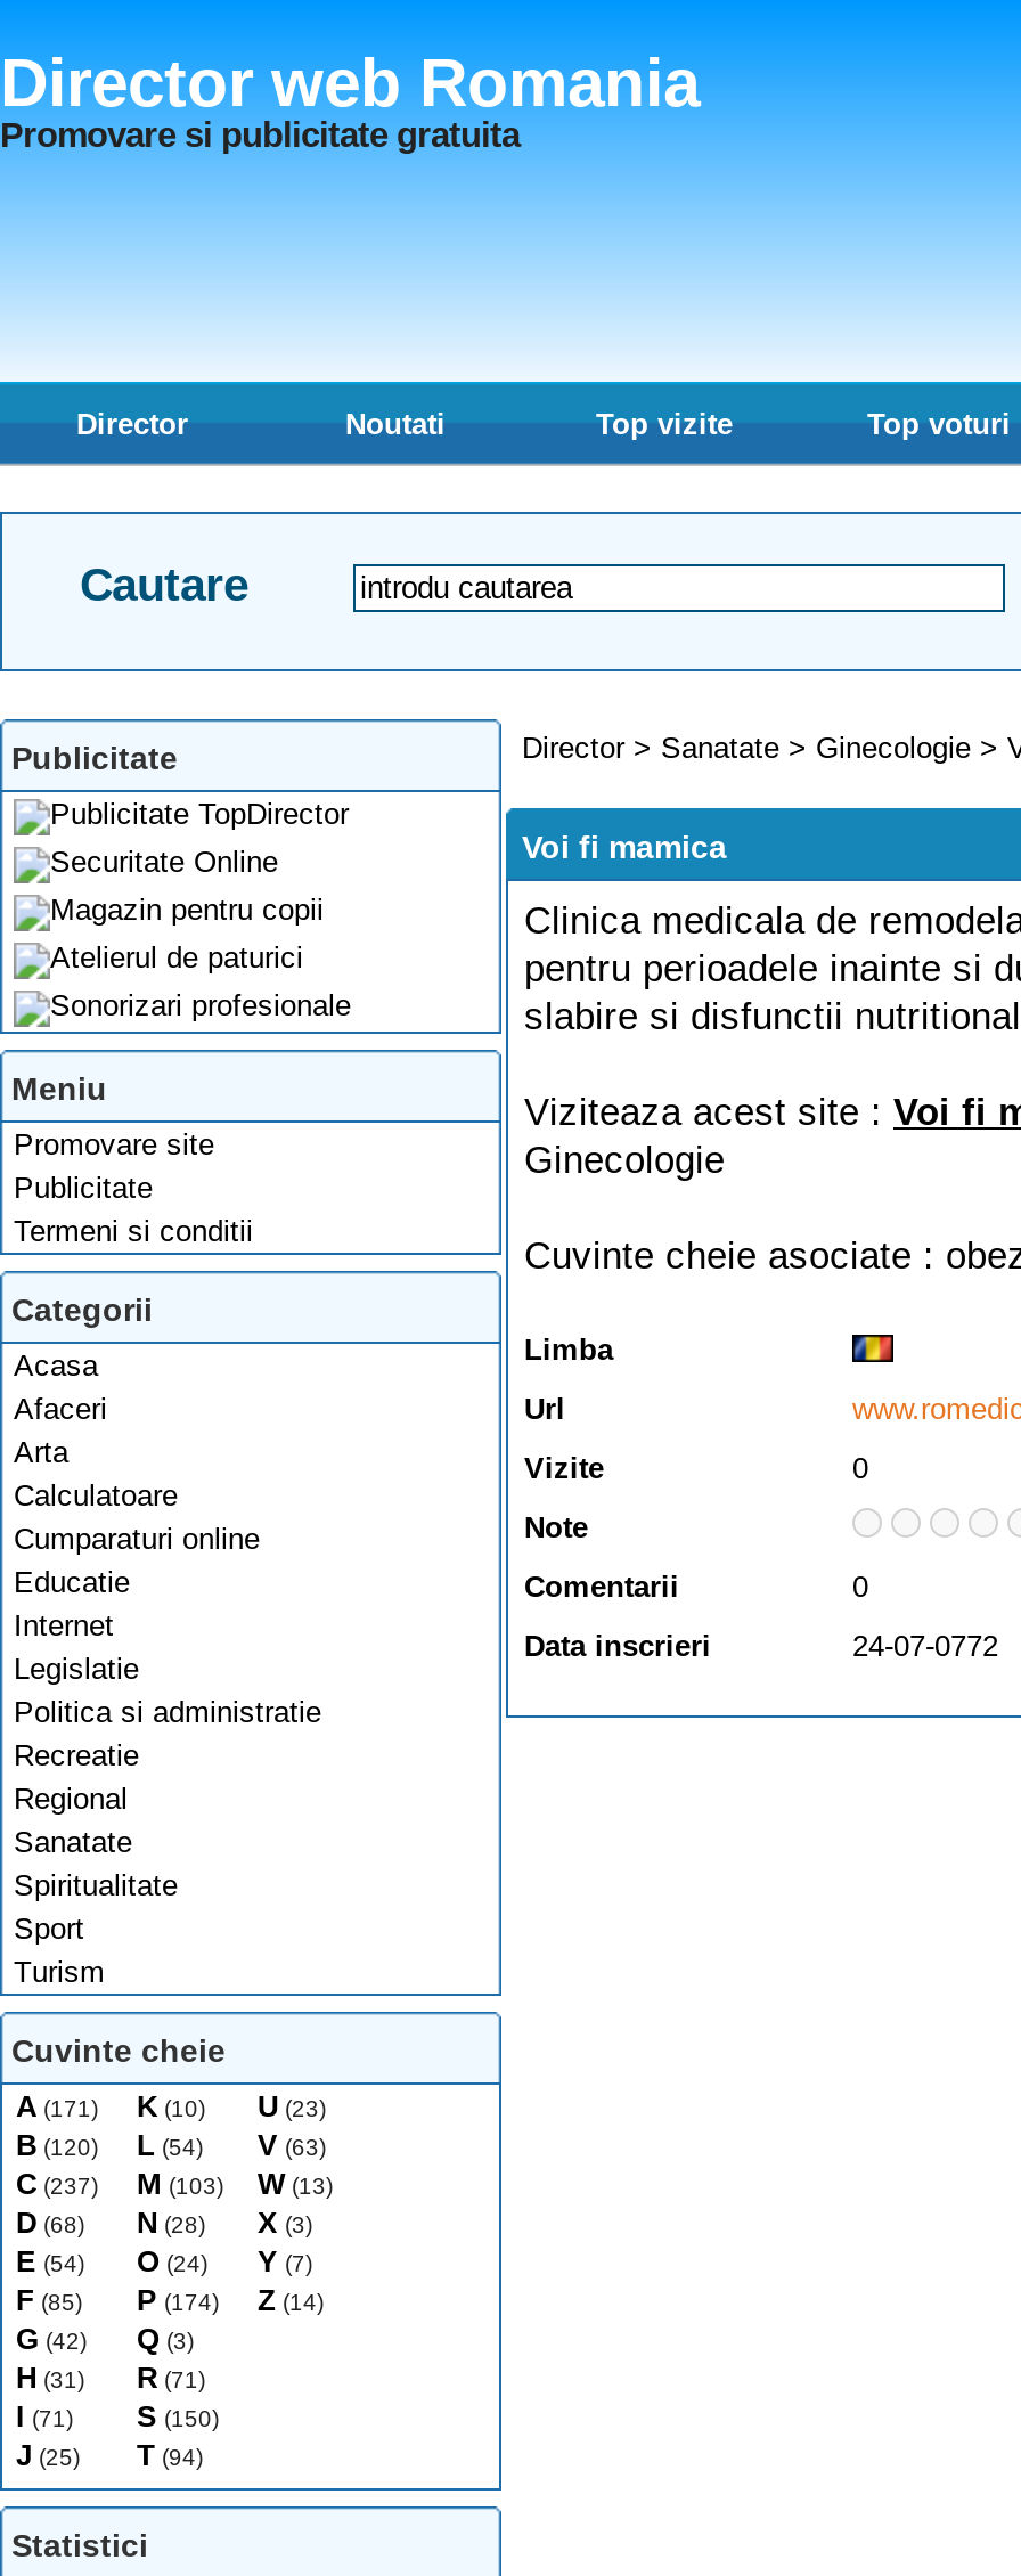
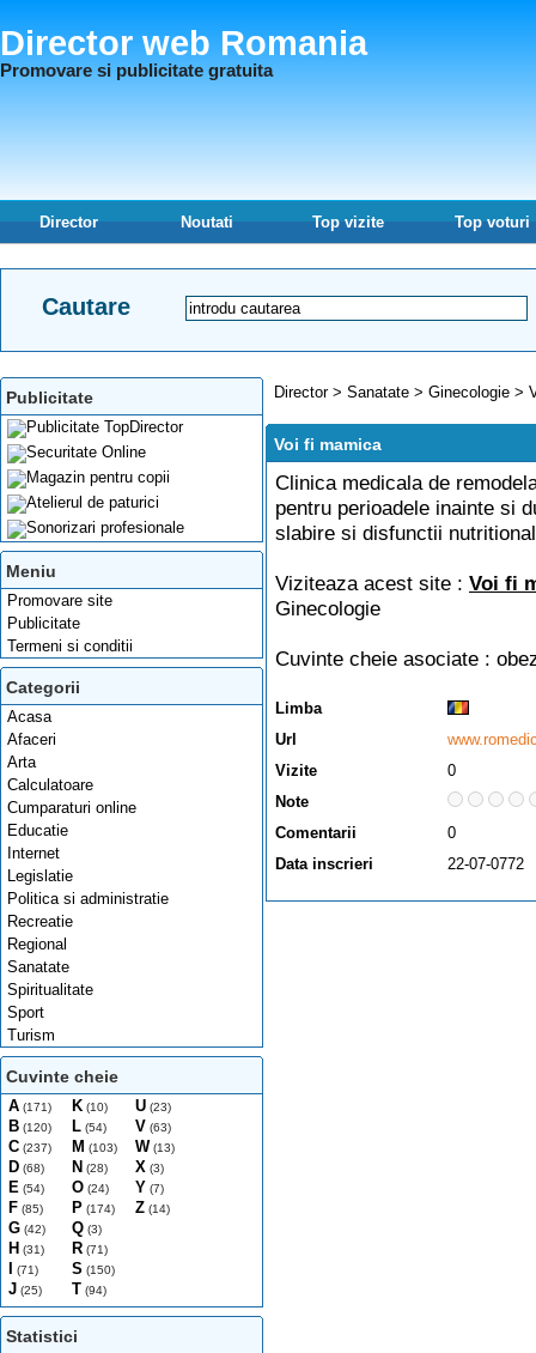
- 24-07-0772
+ 22-07-0772
